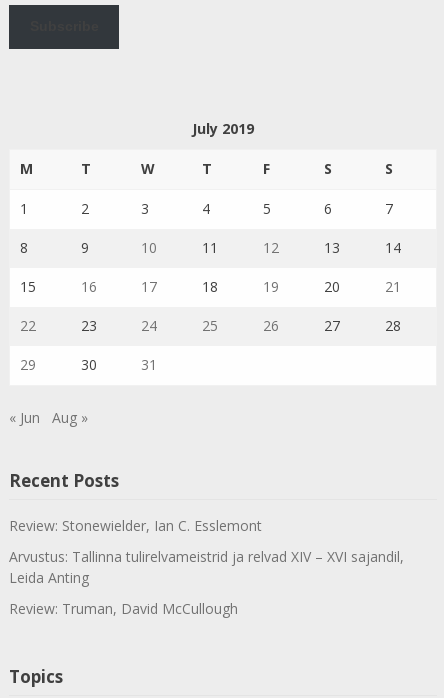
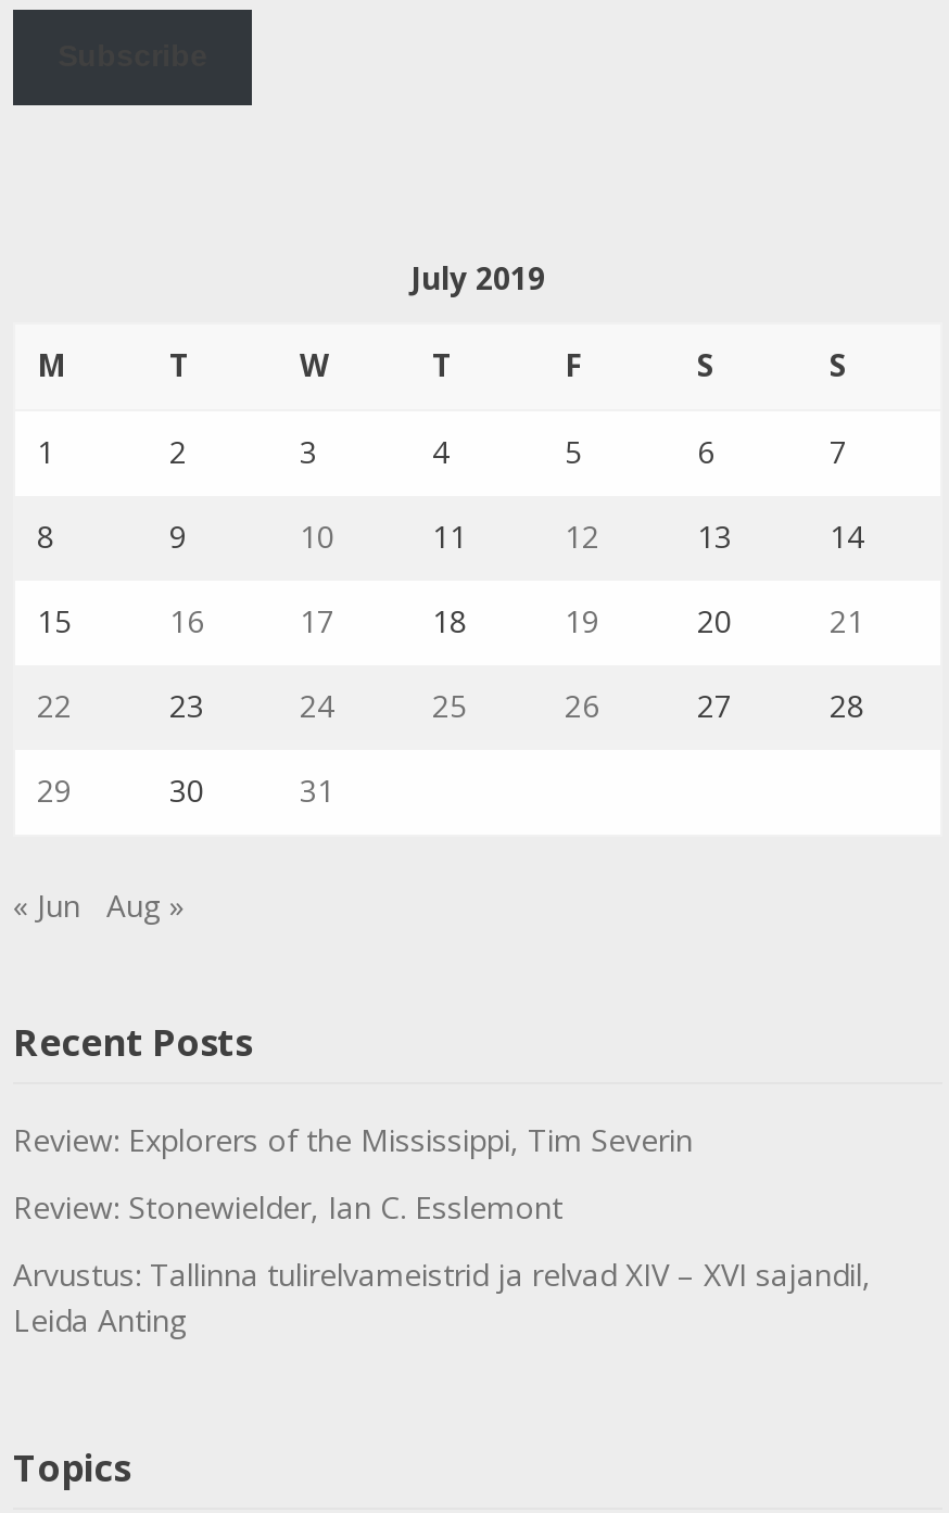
+ Review: Explorers of the Mississippi, Tim Severin

moved down: Review: Stonewielder, Ian C. Esslemont | Arvustus: Tallinna tulirelvameistrid ja relvad XIV – XVI sajandil, | Leida Anting

- Review: Truman, David McCullough
